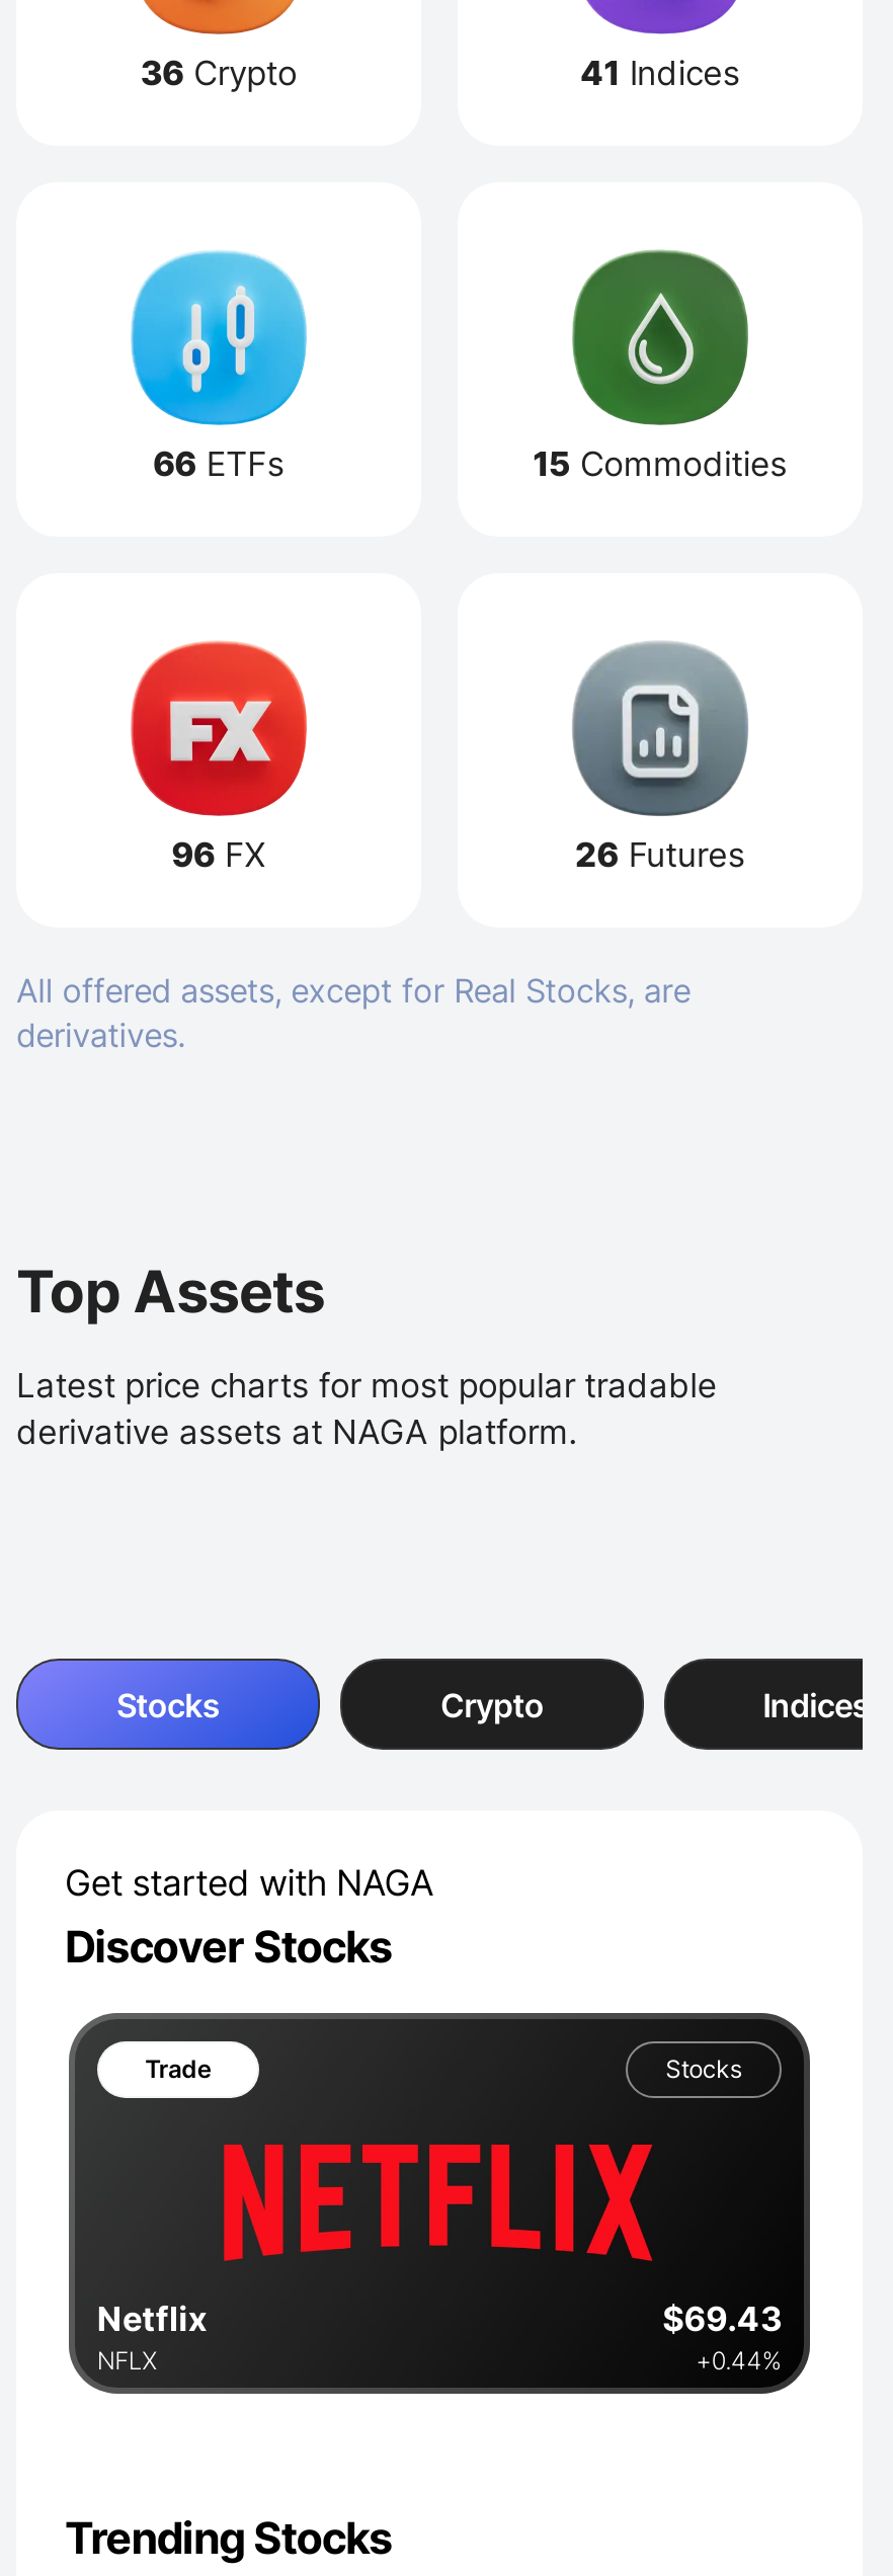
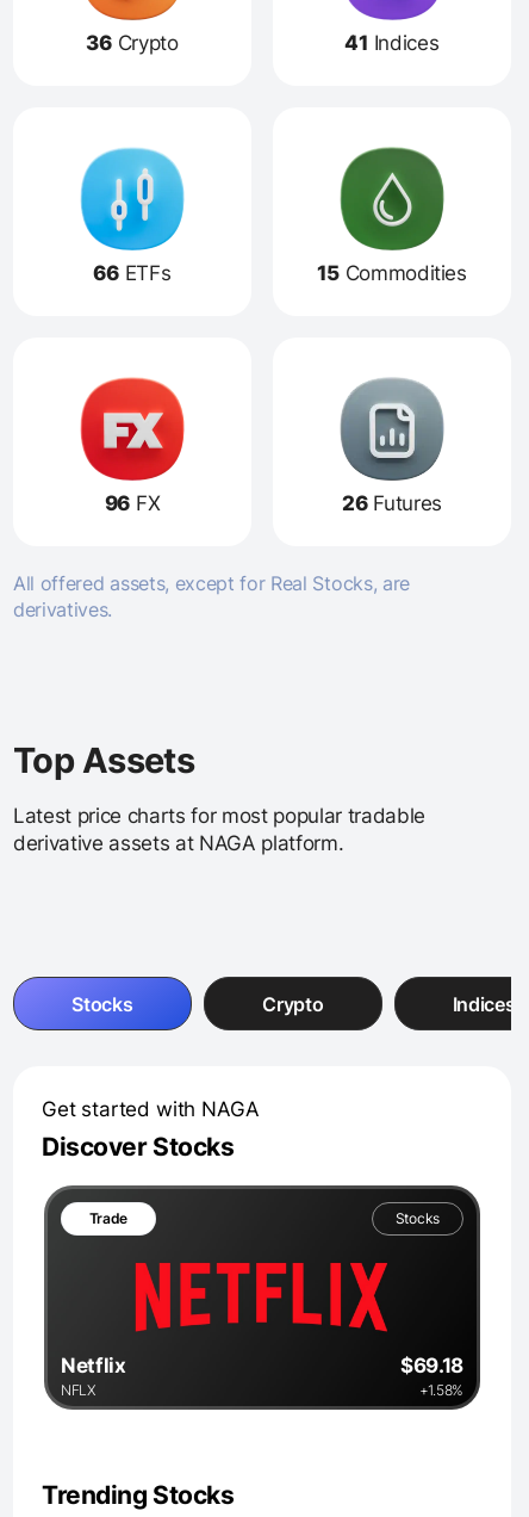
- $69.43
+ $69.18

- +0.44%
+ +1.58%
